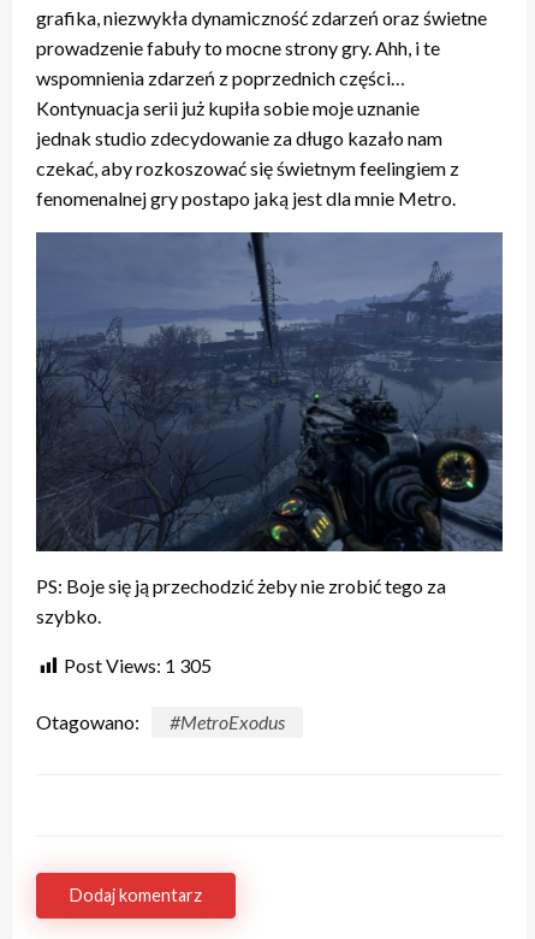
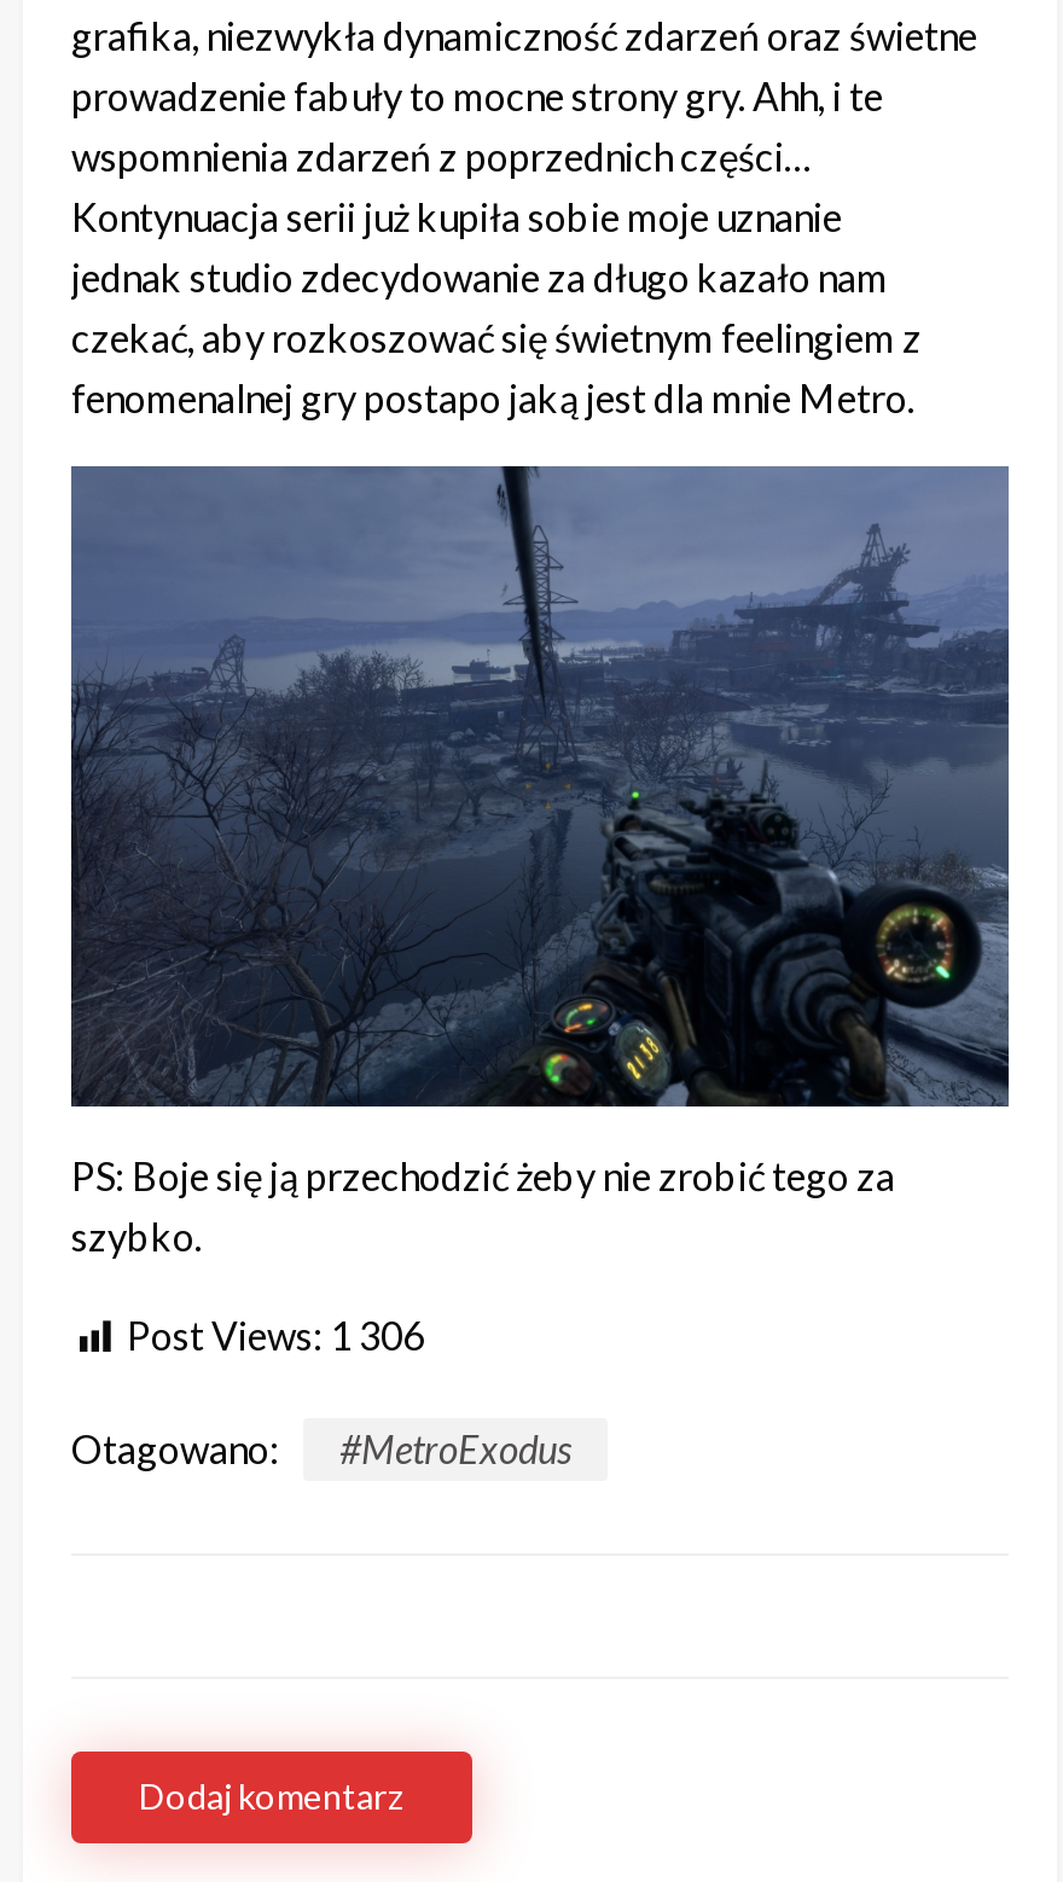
- Post Views: 1 305
+ Post Views: 1 306
